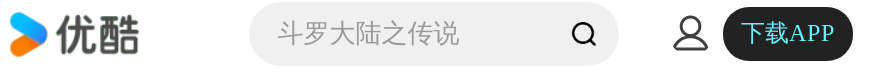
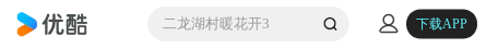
- 斗罗大陆之传说
+ 二龙湖村暖花开3
